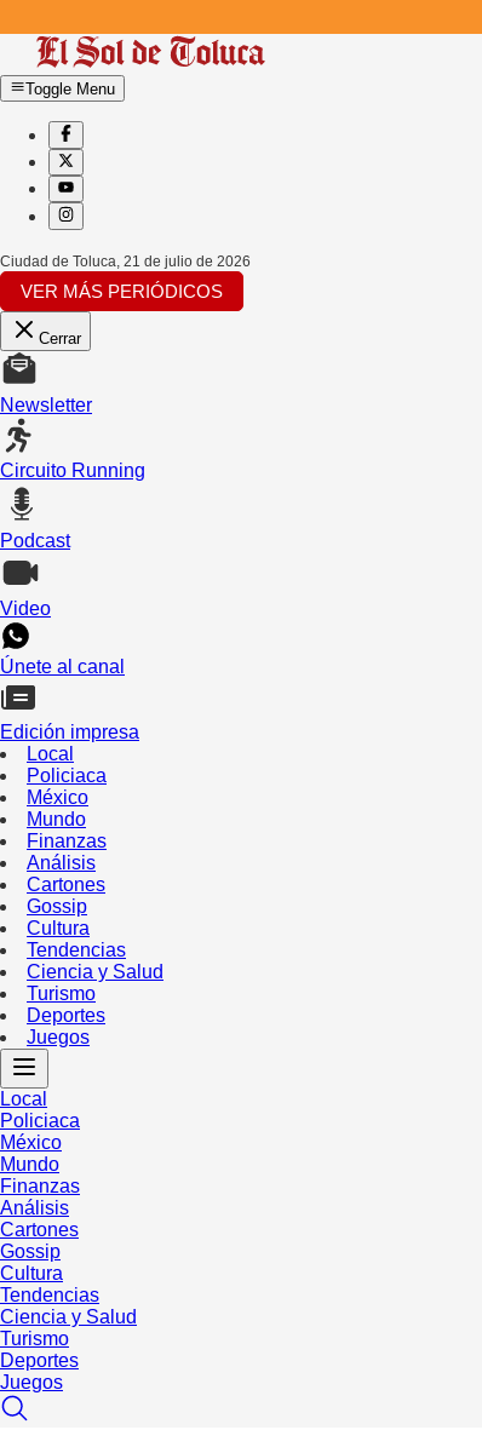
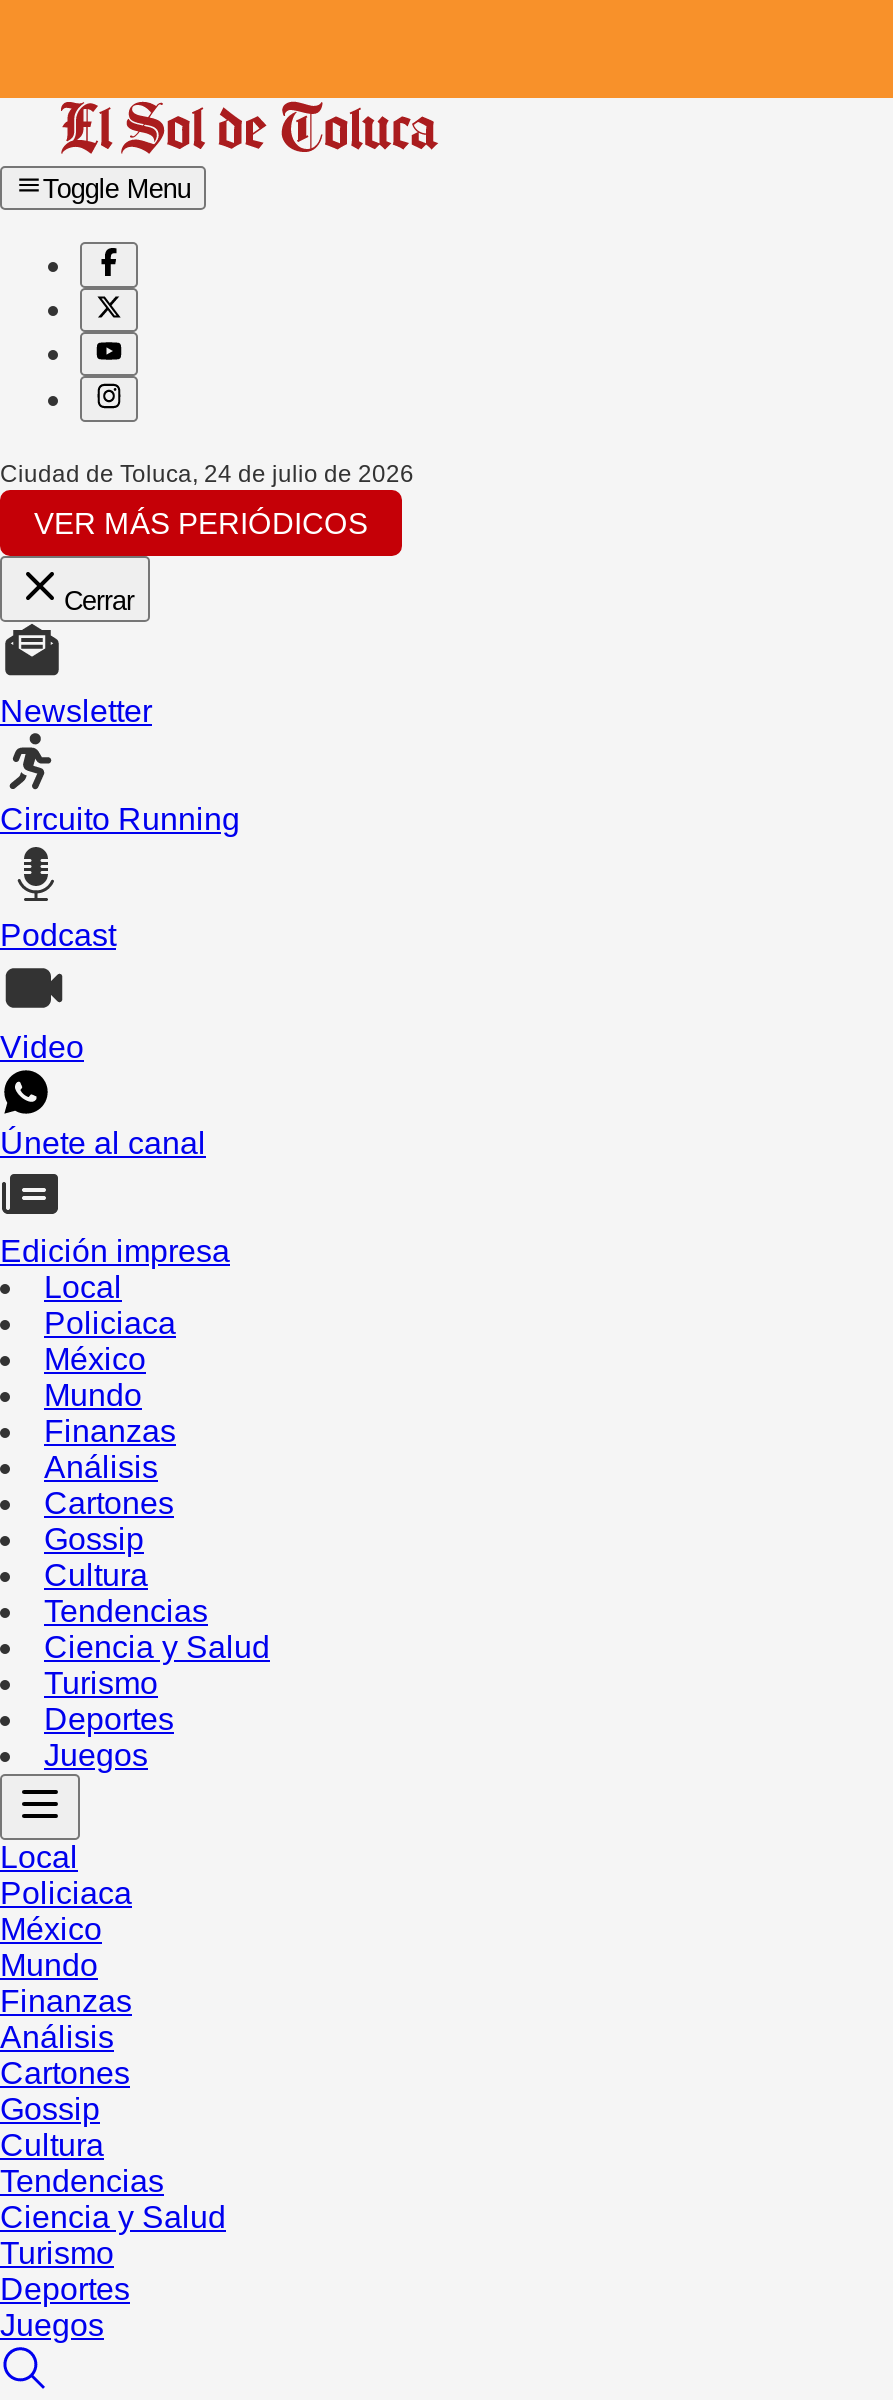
- Ciudad de Toluca, 21 de julio de 2026
+ Ciudad de Toluca, 24 de julio de 2026
